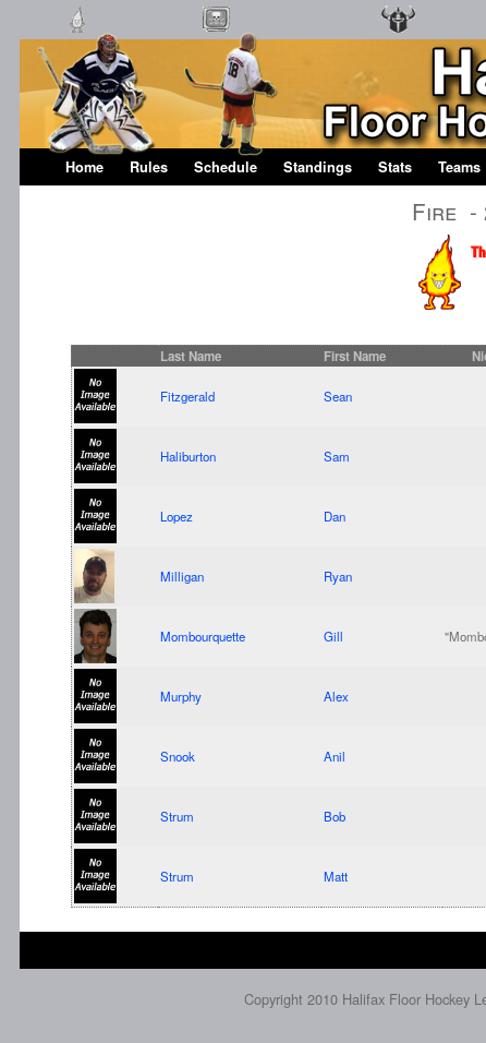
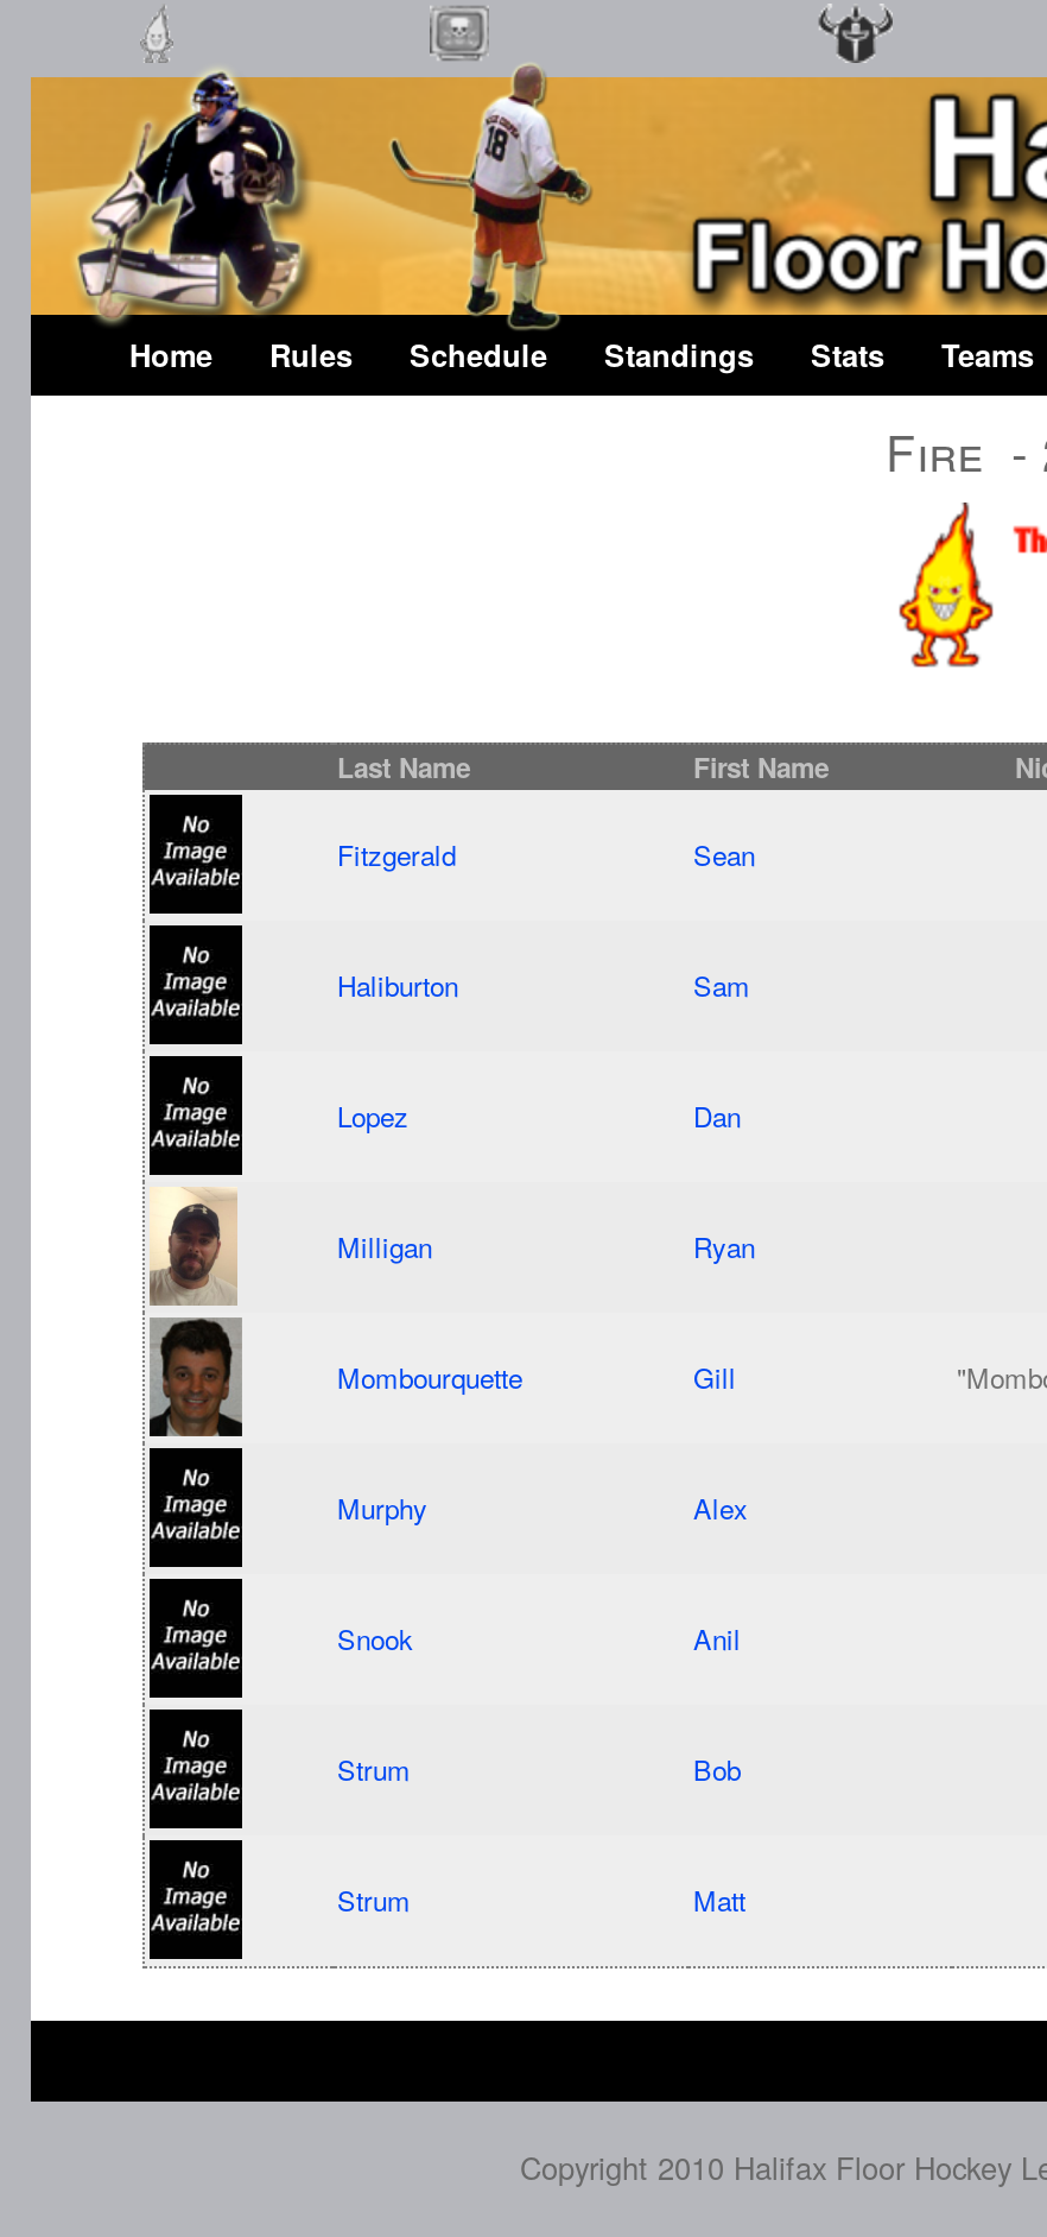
- [image]
+ [image]
